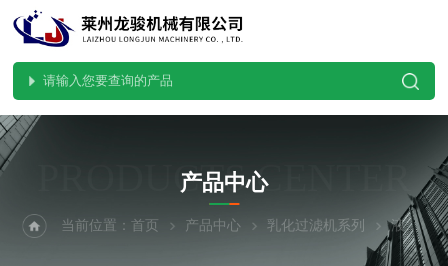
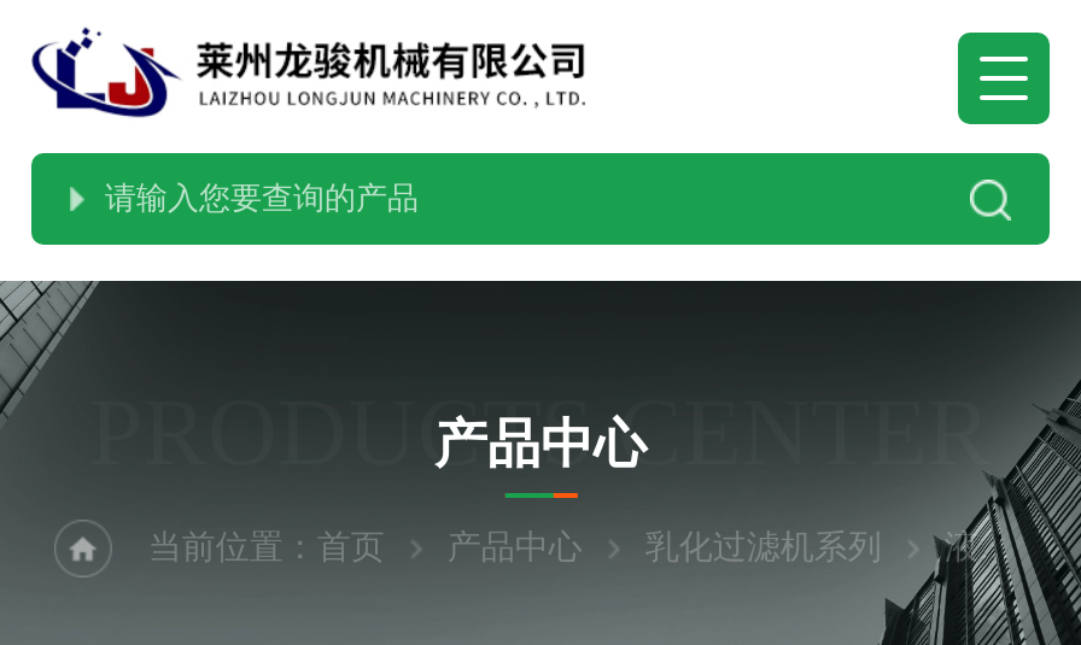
+ [image]
